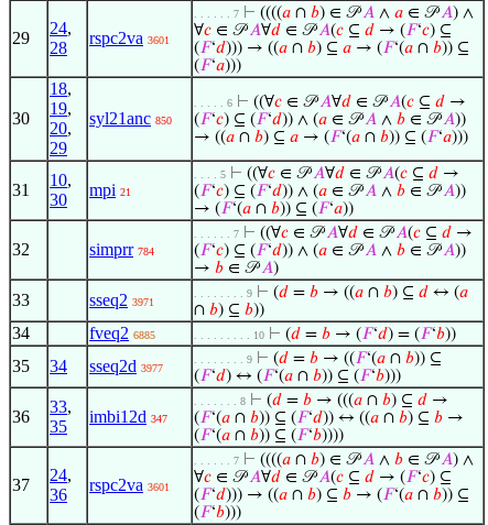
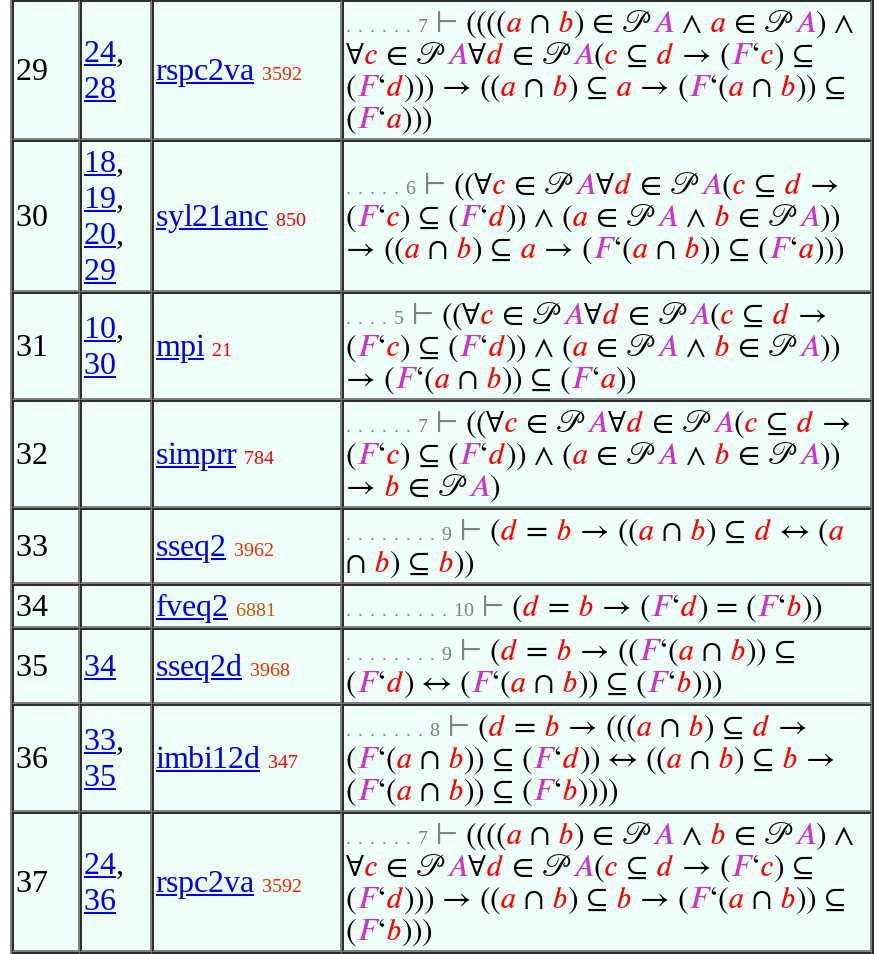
- rspc2va 3601
+ rspc2va 3592

- sseq2 3971
+ sseq2 3962

- fveq2 6885
+ fveq2 6881

- sseq2d 3977
+ sseq2d 3968

- rspc2va 3601
+ rspc2va 3592
